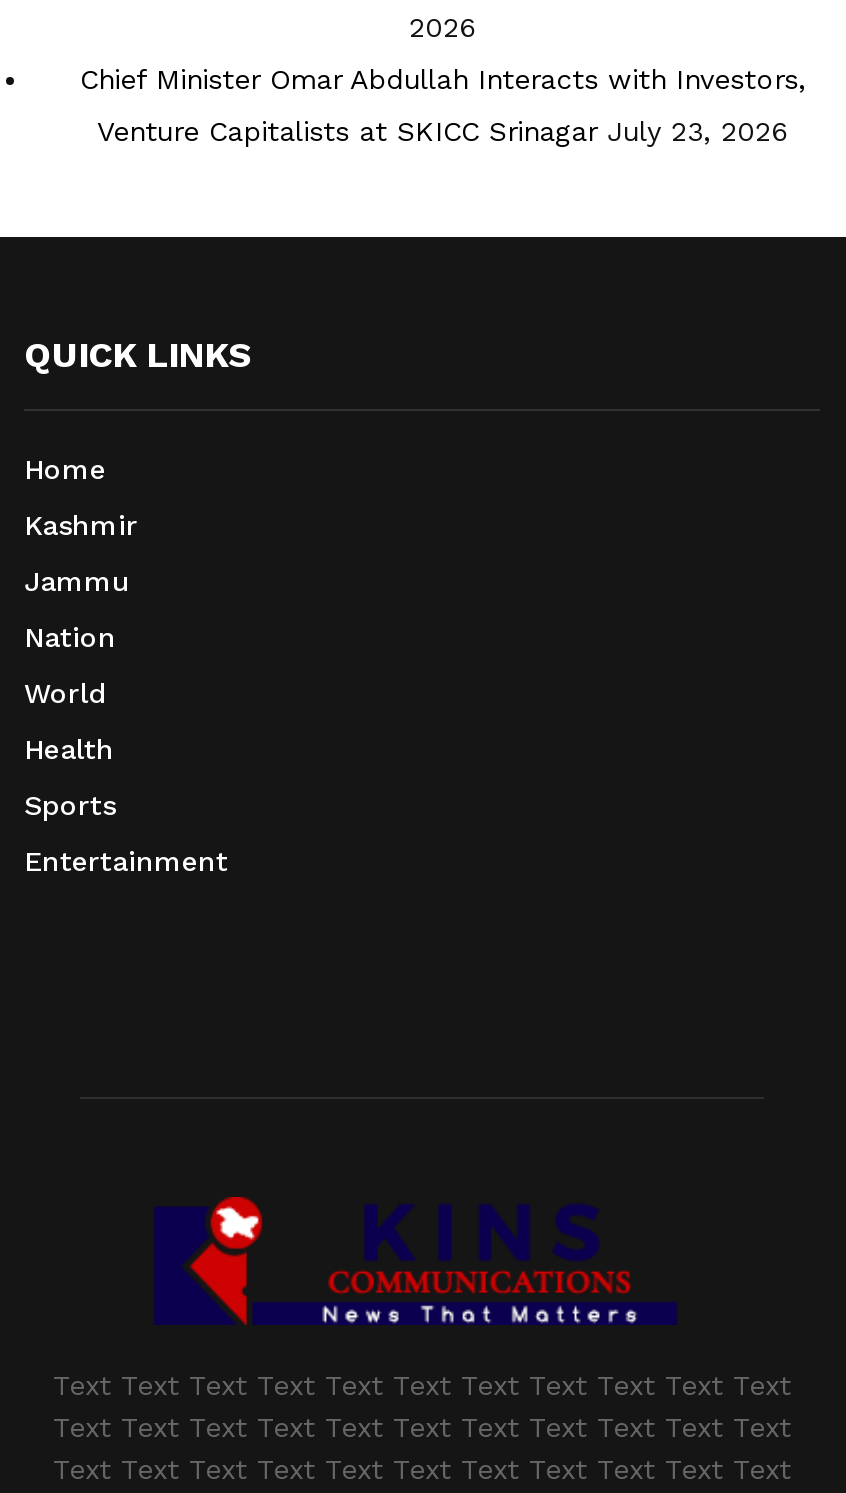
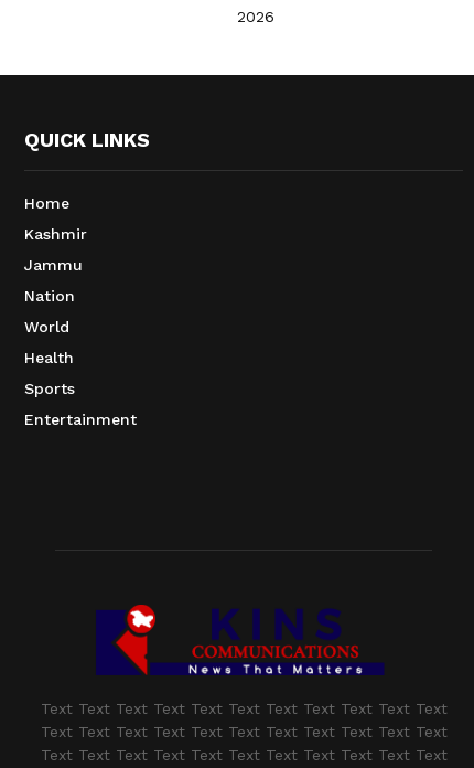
- Chief Minister Omar Abdullah Interacts with Investors,
- Venture Capitalists at SKICC Srinagar July 23, 2026
